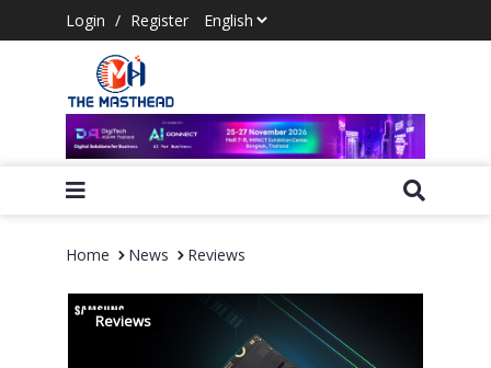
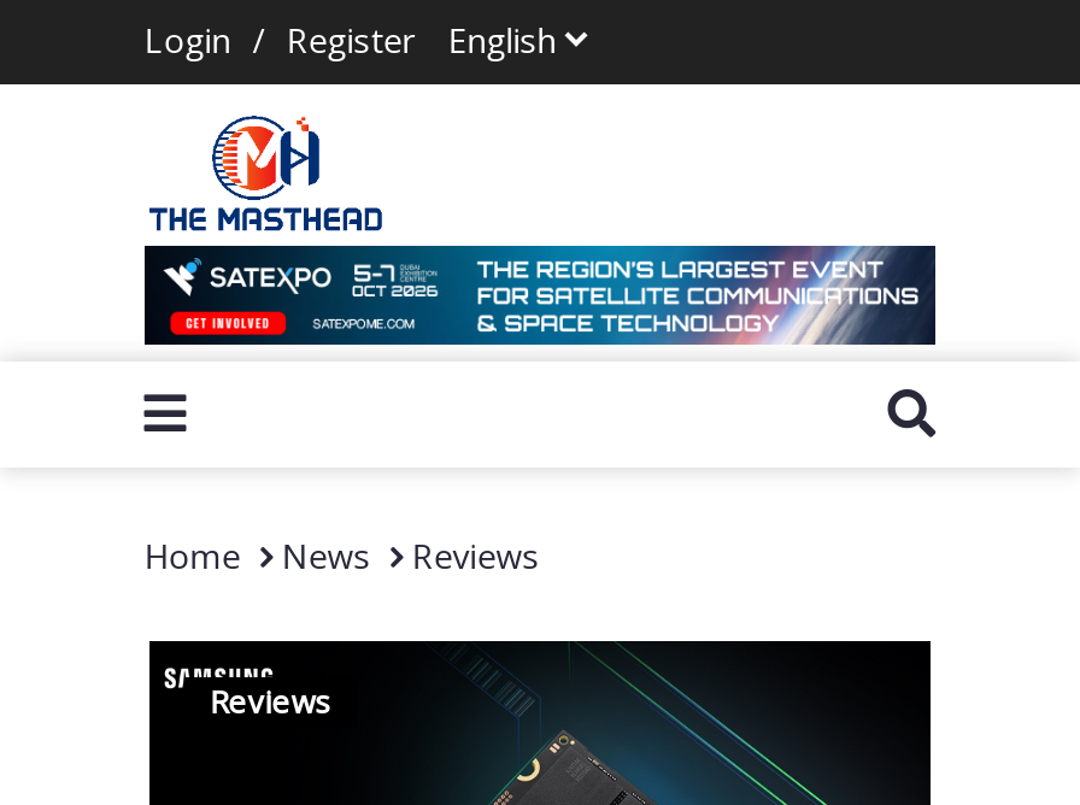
- [image]
+ [image]
